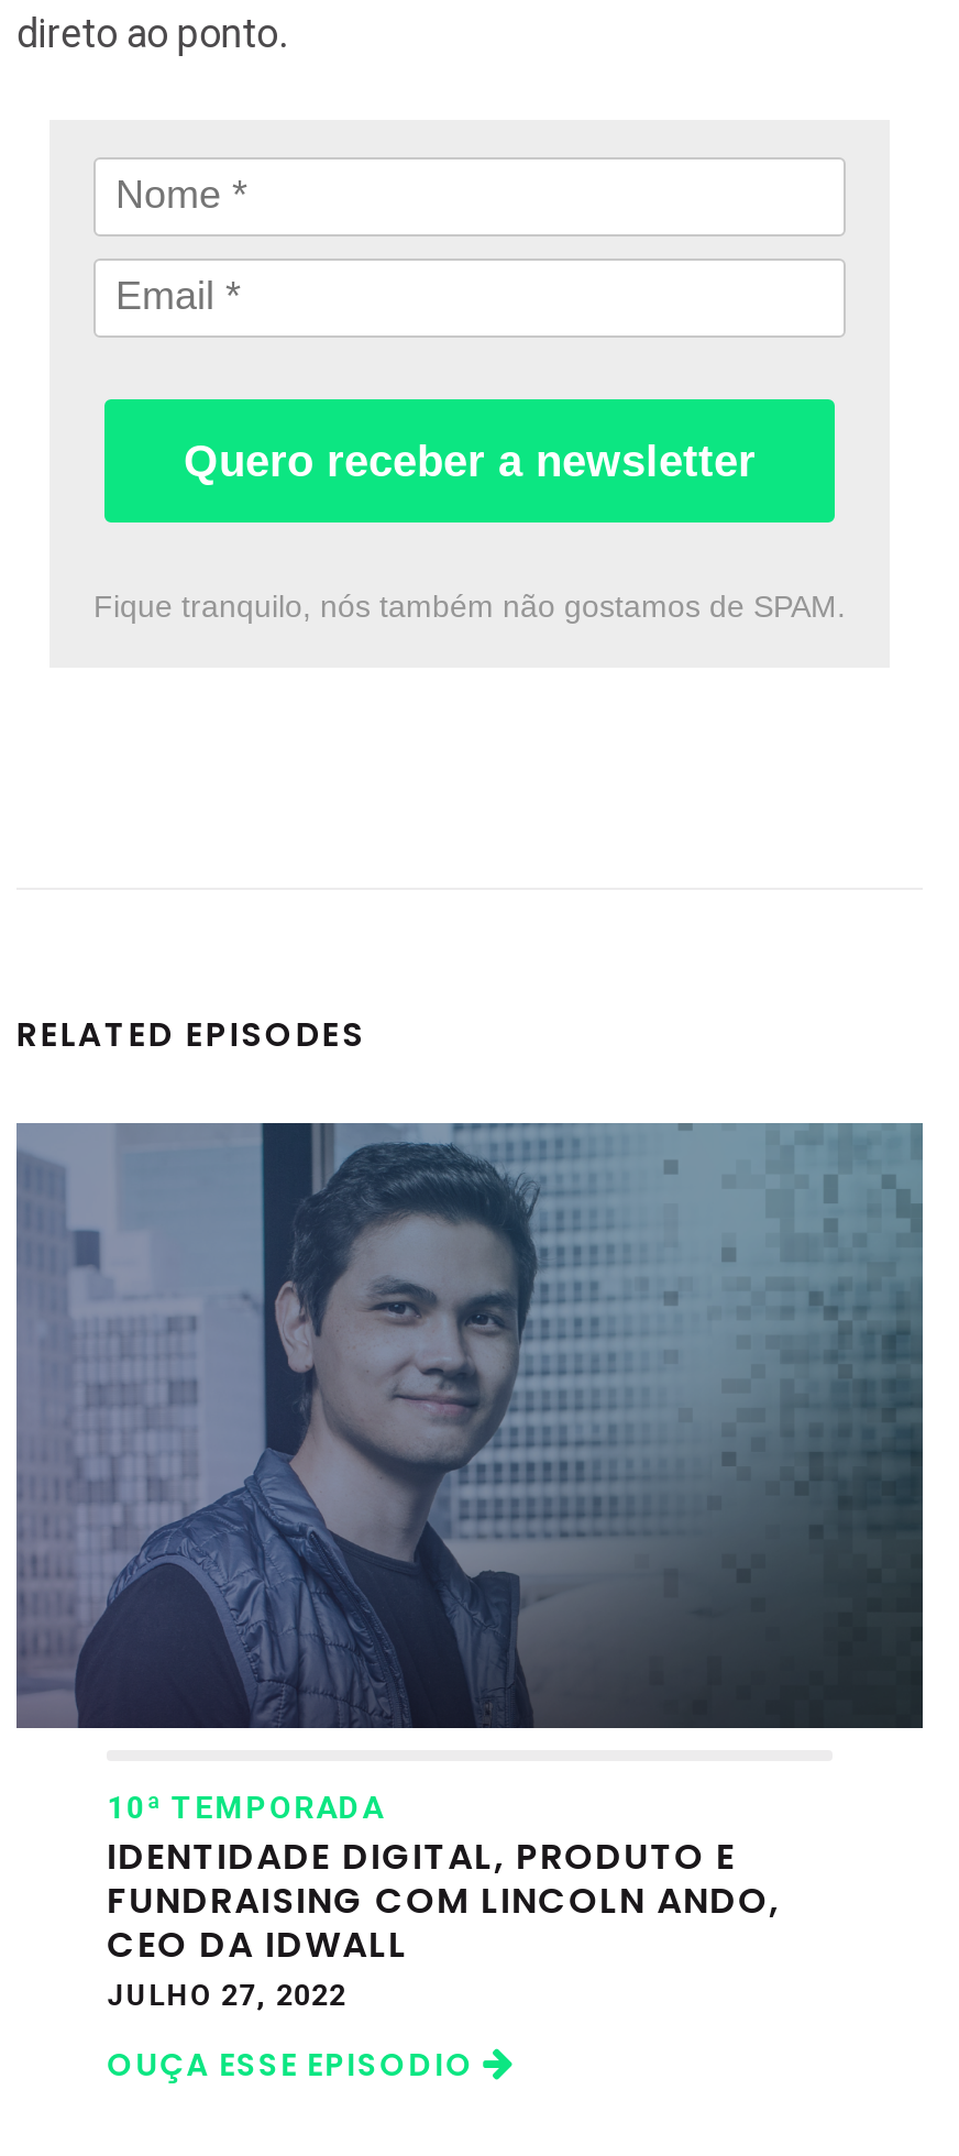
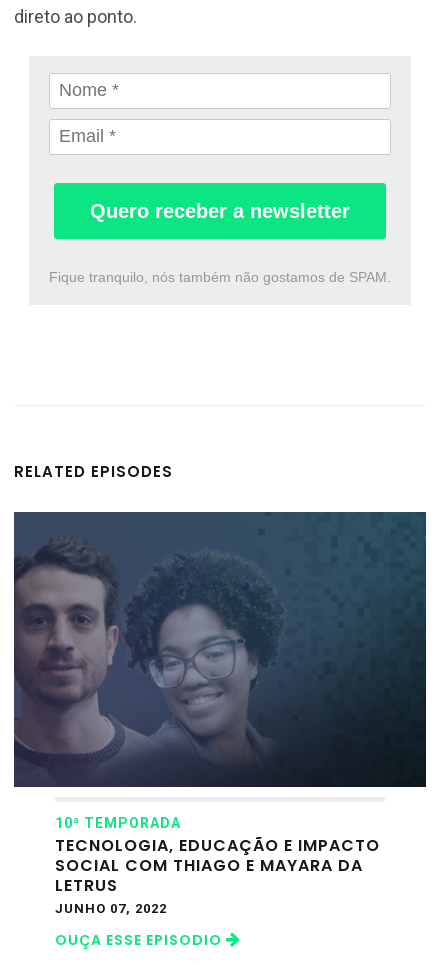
- [image]
+ [image]

- IDENTIDADE DIGITAL, PRODUTO E
- FUNDRAISING COM LINCOLN ANDO,
- CEO DA IDWALL
- JULHO 27, 2022
+ TECNOLOGIA, EDUCAÇÃO E IMPACTO
+ SOCIAL COM THIAGO E MAYARA DA
+ LETRUS
+ JUNHO 07, 2022
